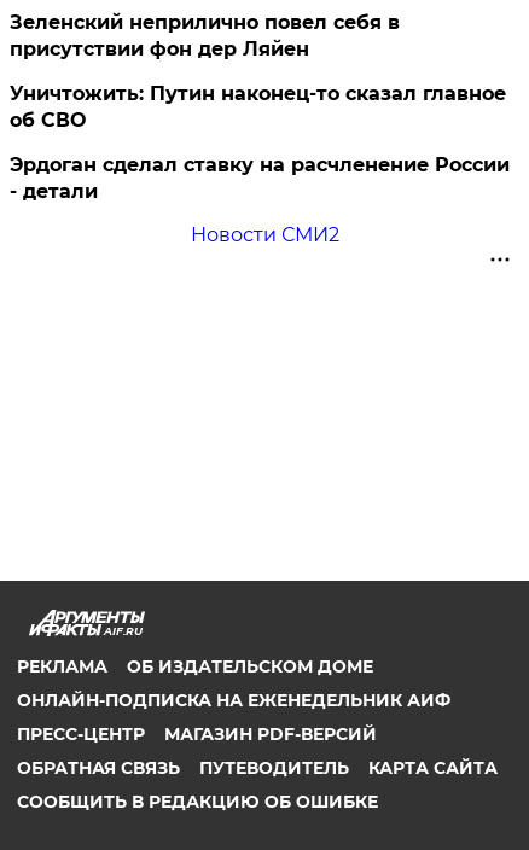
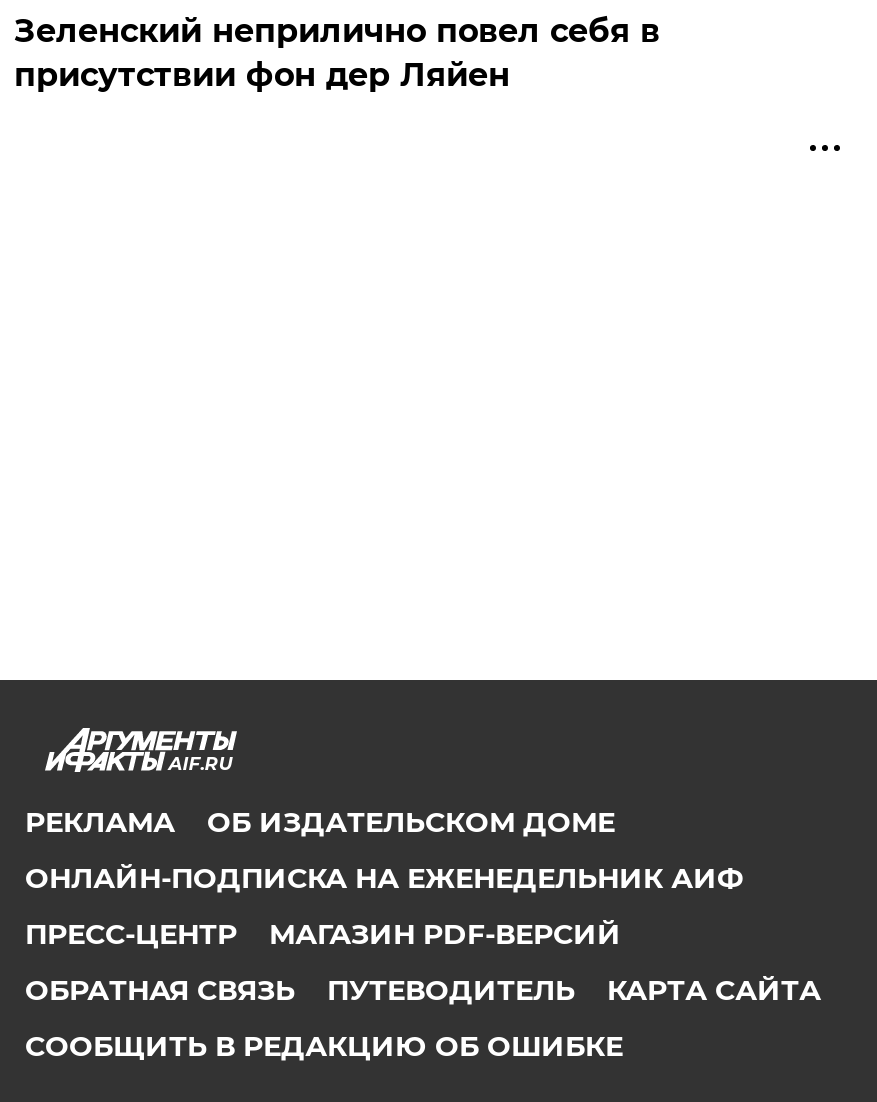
- Уничтожить: Путин наконец-то сказал главное
- об СВО
- Эрдоган сделал ставку на расчленение России
- - детали
- Новости СМИ2
